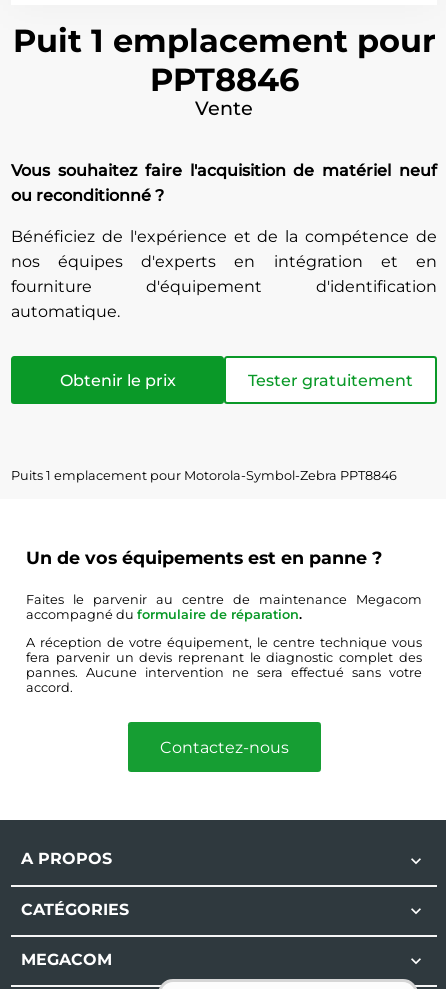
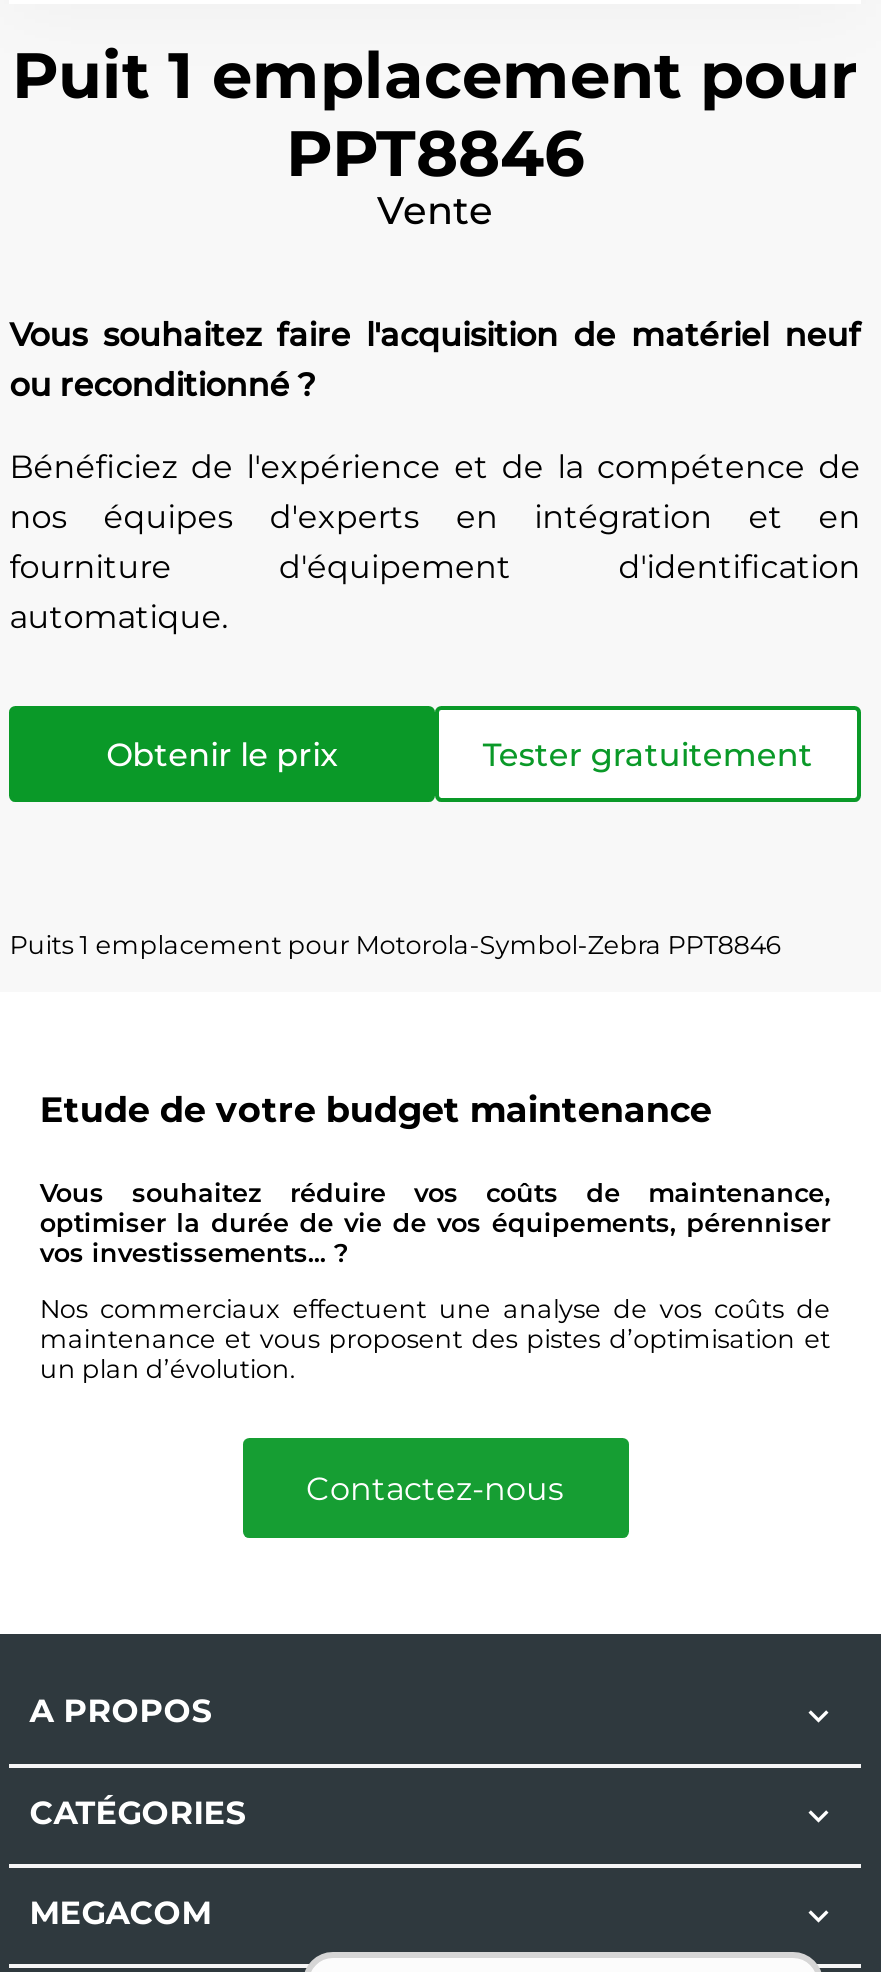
- Un de vos équipements est en panne ?
+ Etude de votre budget maintenance

- Faites le parvenir au centre de maintenance Megacom
- accompagné du formulaire de réparation.
+ Vous souhaitez réduire vos coûts de maintenance,
+ optimiser la durée de vie de vos équipements, pérenniser
+ vos investissements... ?

- A réception de votre équipement, le centre technique vous
- fera parvenir un devis reprenant le diagnostic complet des
- pannes. Aucune intervention ne sera effectué sans votre
- accord.
+ Nos commerciaux effectuent une analyse de vos coûts de
+ maintenance et vous proposent des pistes d’optimisation et
+ un plan d’évolution.
